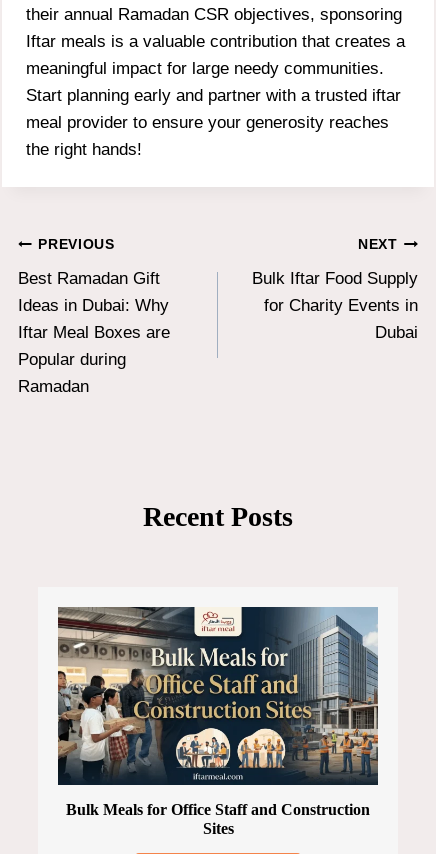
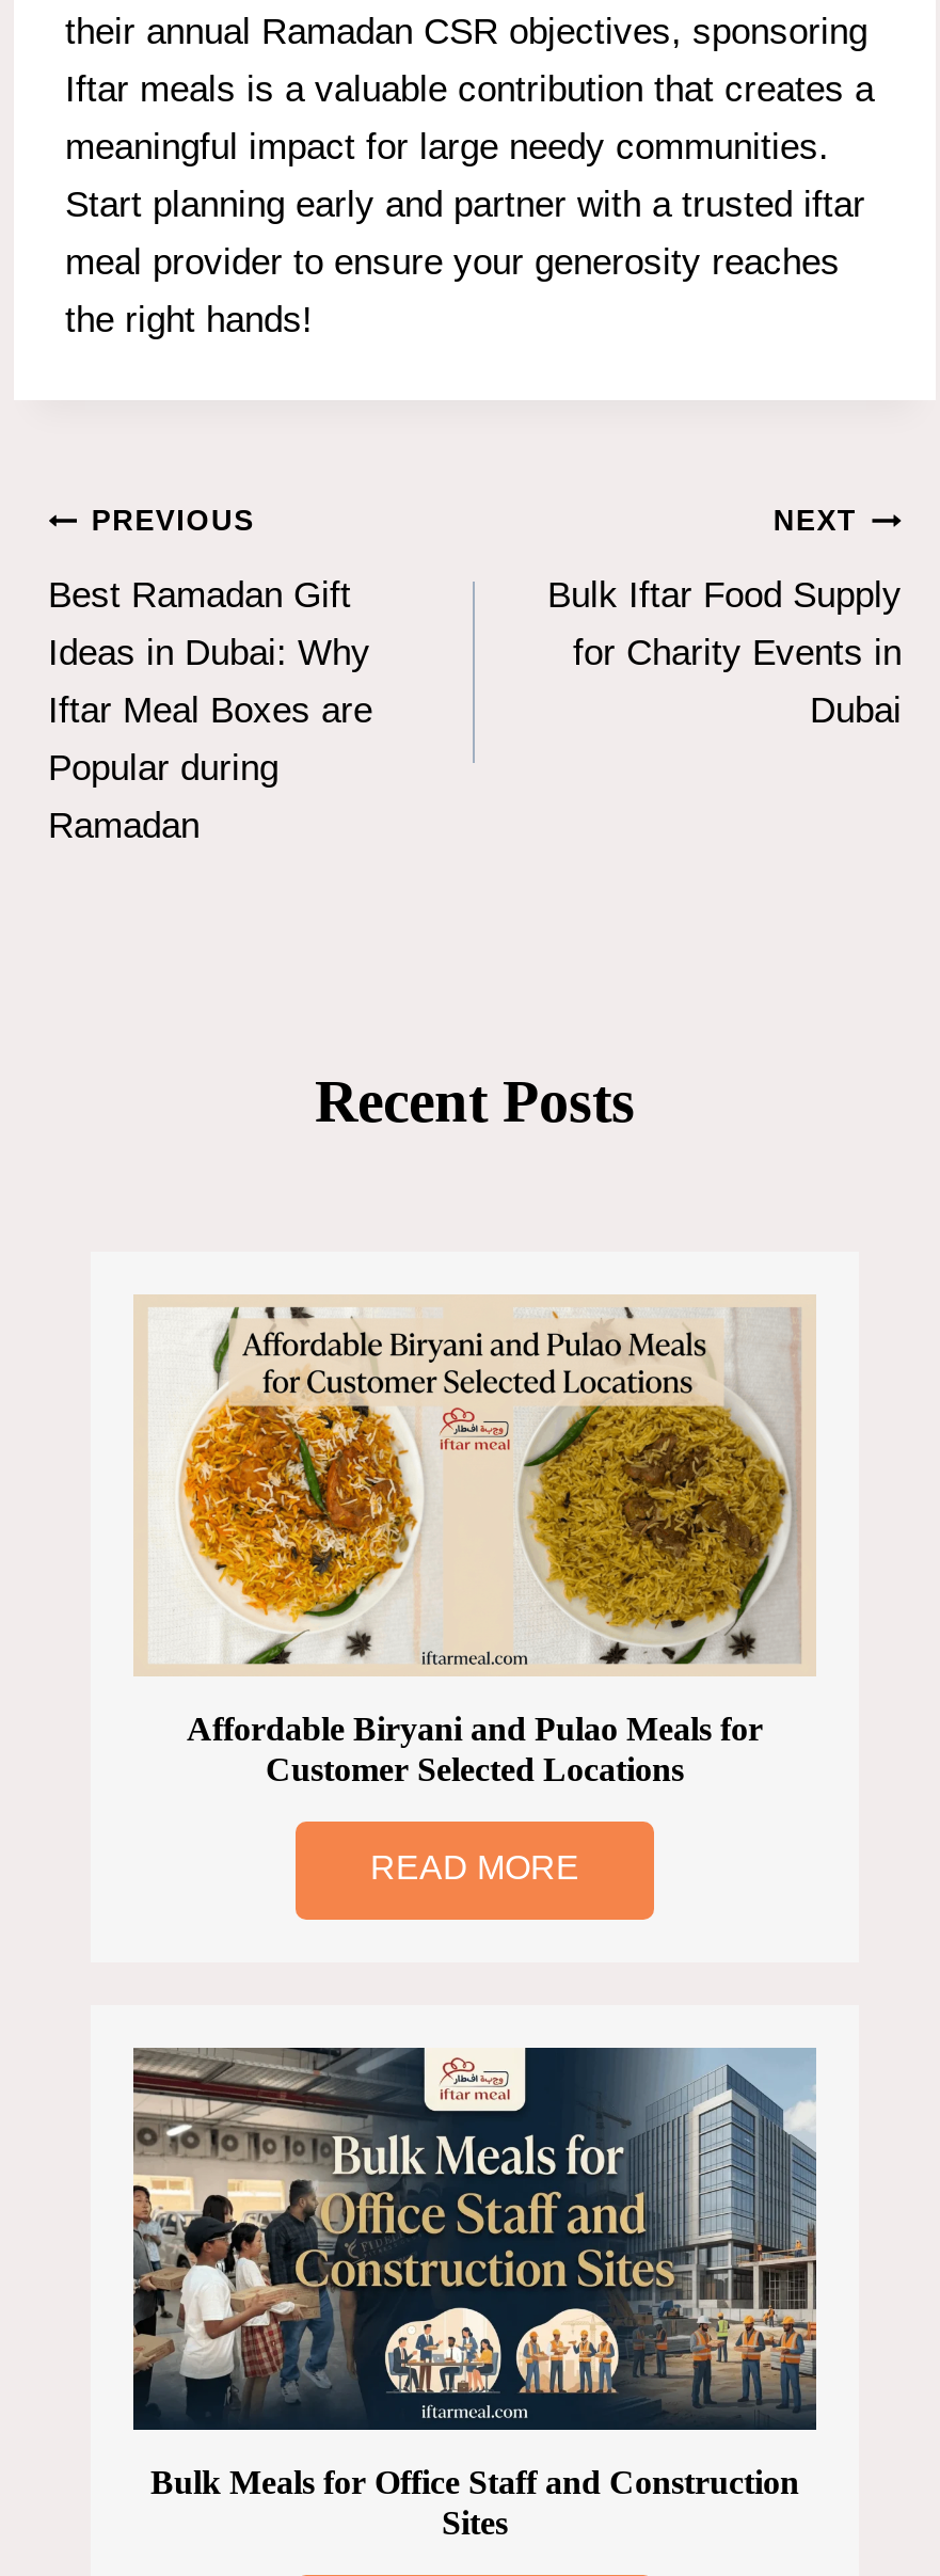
+ [image]
+ Affordable Biryani and Pulao Meals for
+ Customer Selected Locations
+ READ MORE
